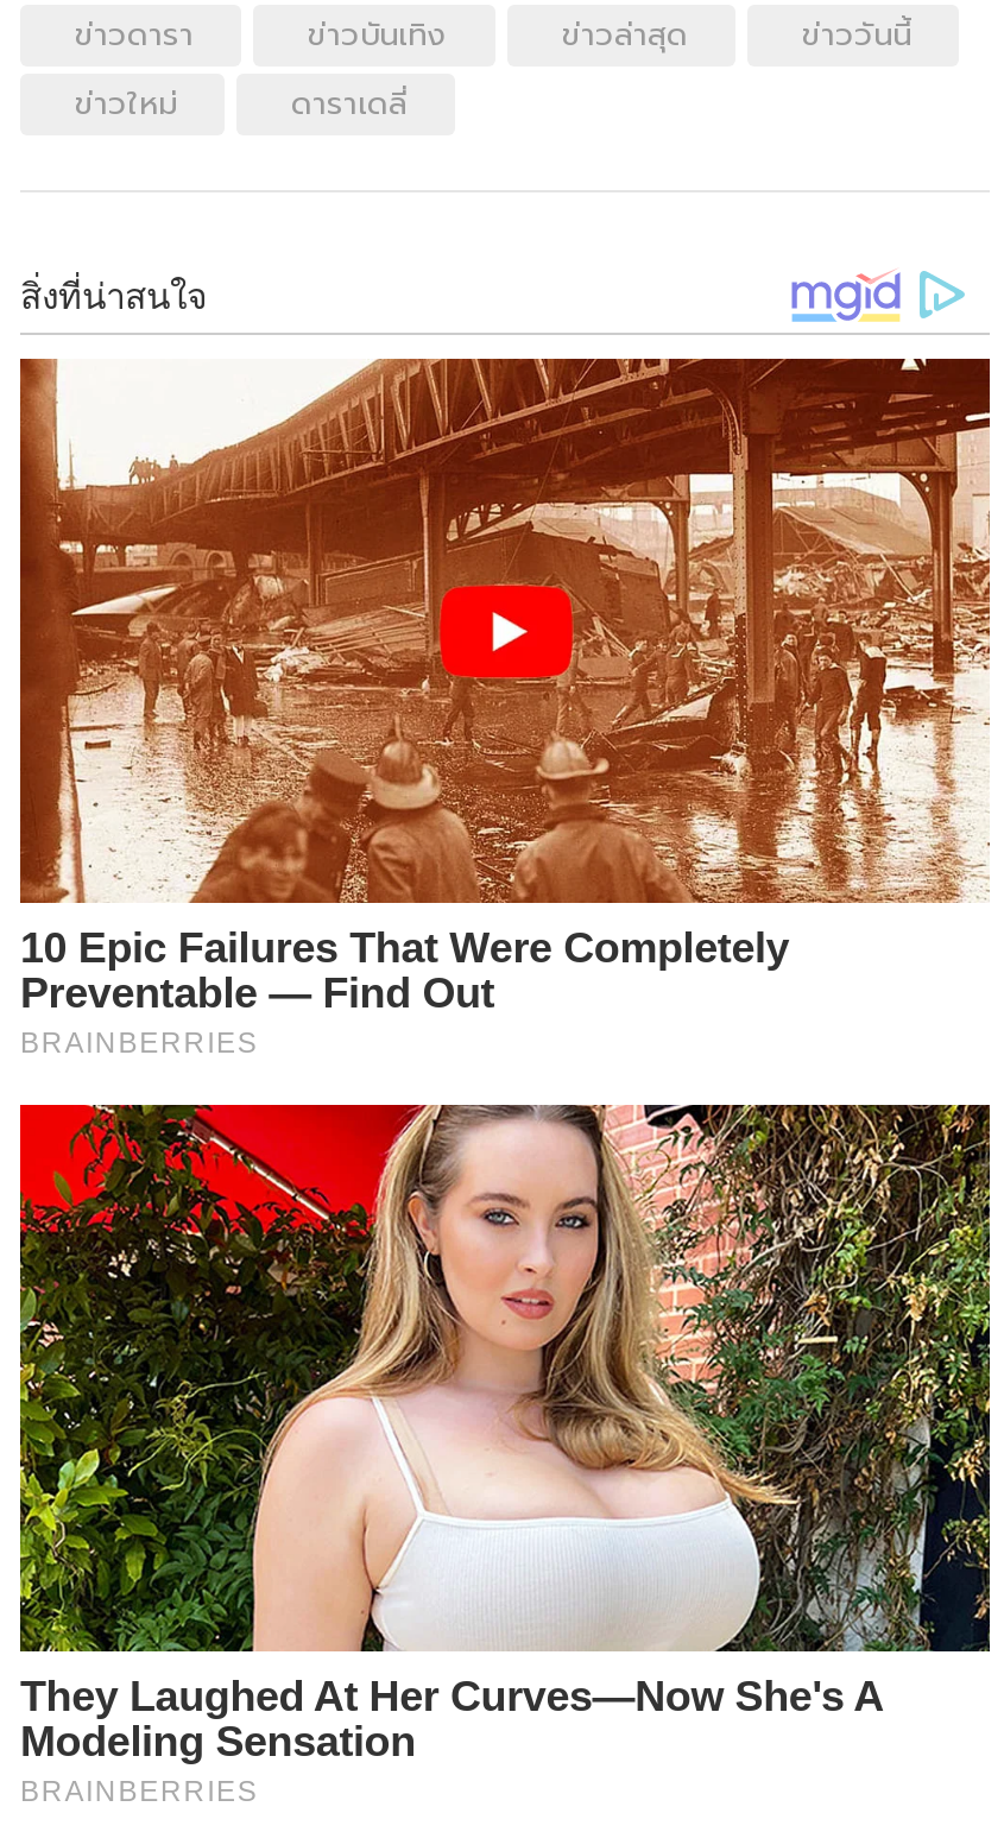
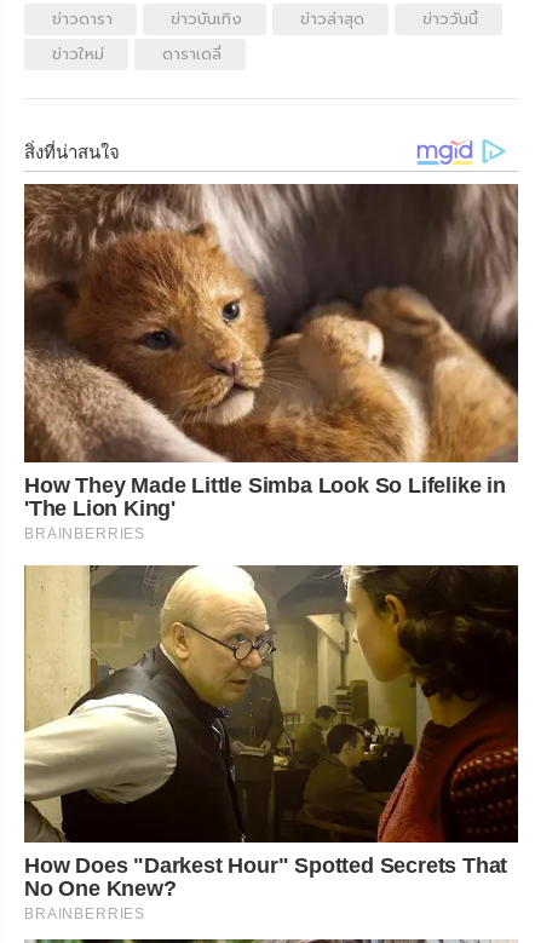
- [image]
- 10 Epic Failures That Were Completely
- Preventable — Find Out
+ [image]
+ How They Made Little Simba Look So Lifelike in
+ 'The Lion King'

- [image]
- They Laughed At Her Curves—Now She's A
- Modeling Sensation
+ [image]
+ How Does "Darkest Hour" Spotted Secrets That
+ No One Knew?
